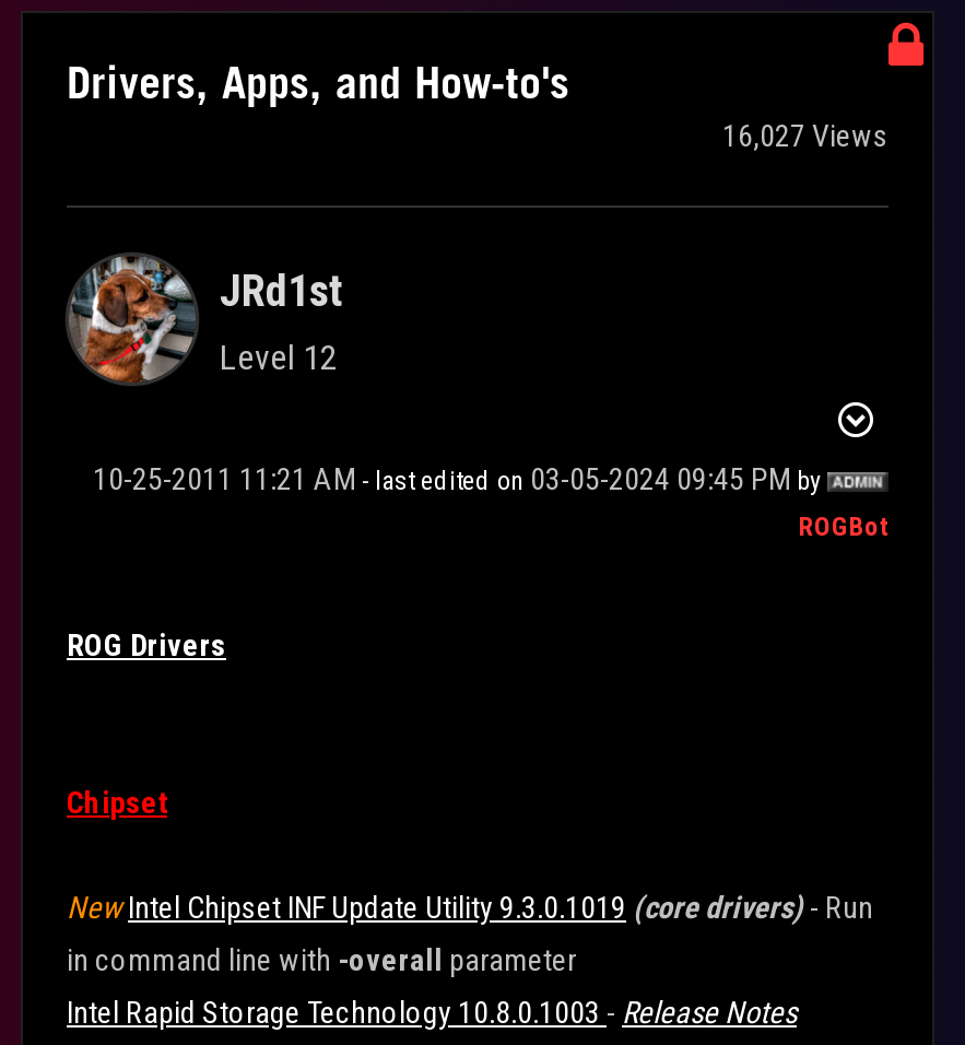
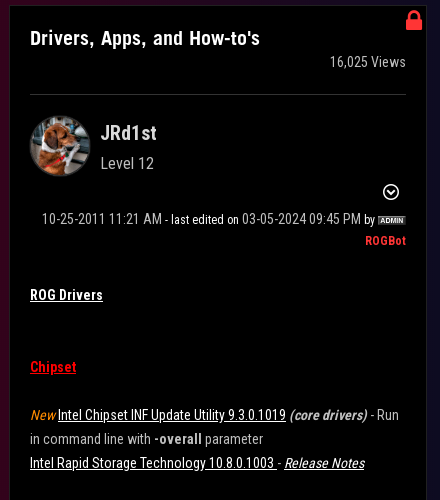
- 16,027 Views
+ 16,025 Views
